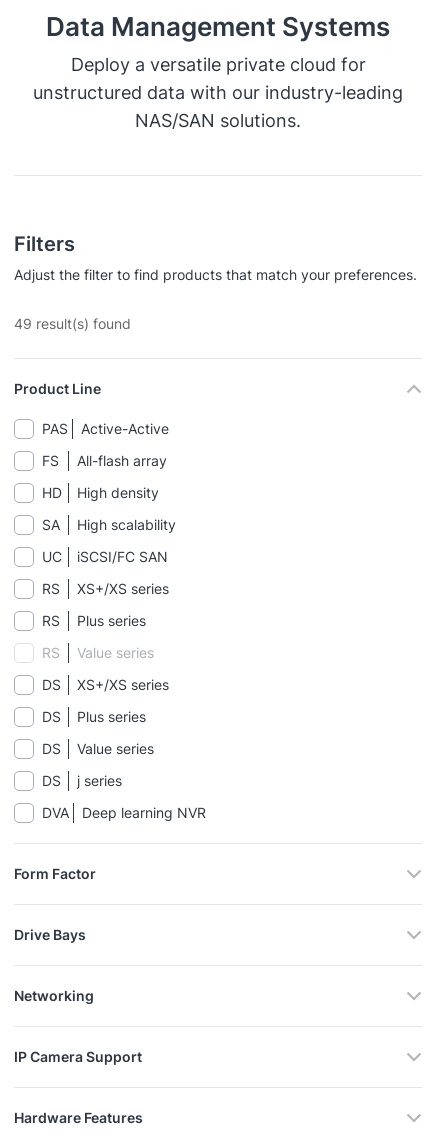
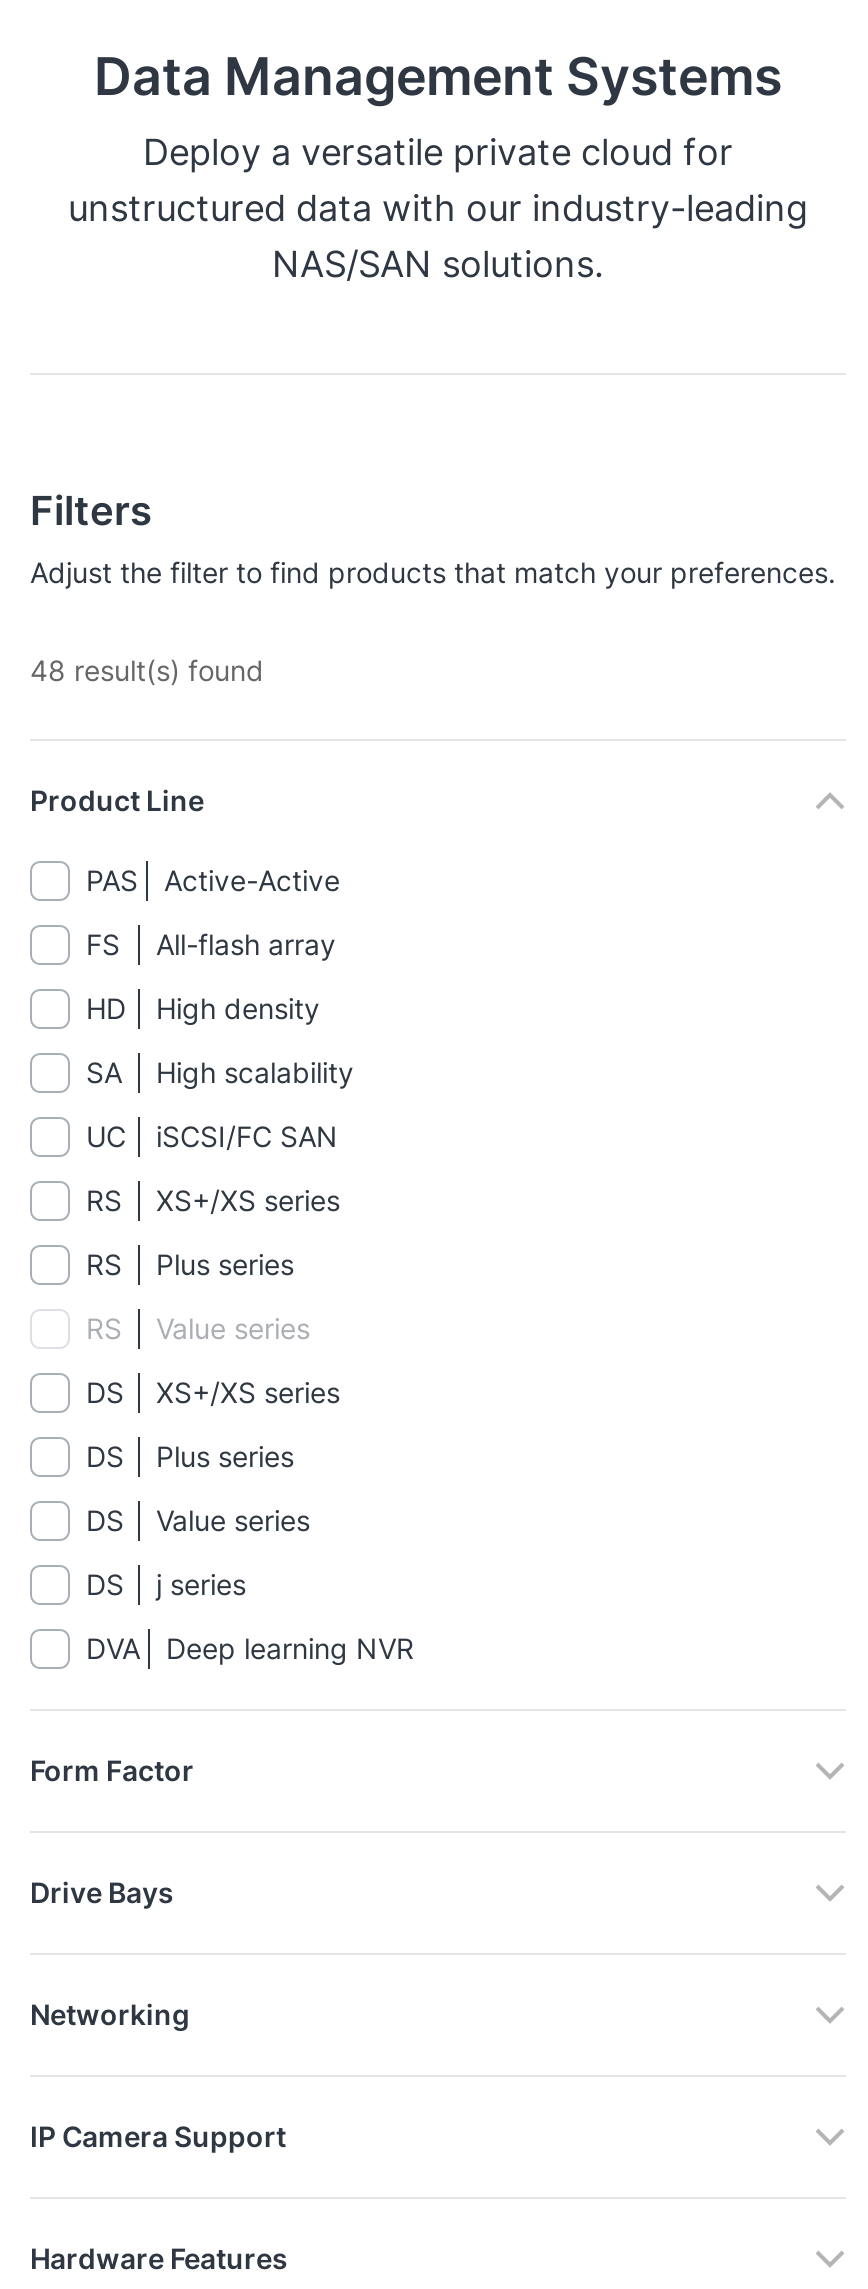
- 49 result(s) found
+ 48 result(s) found
